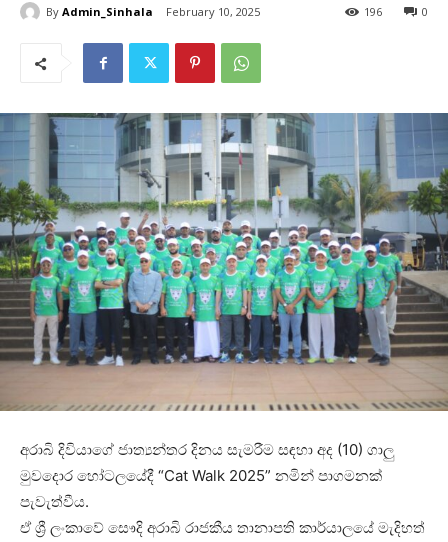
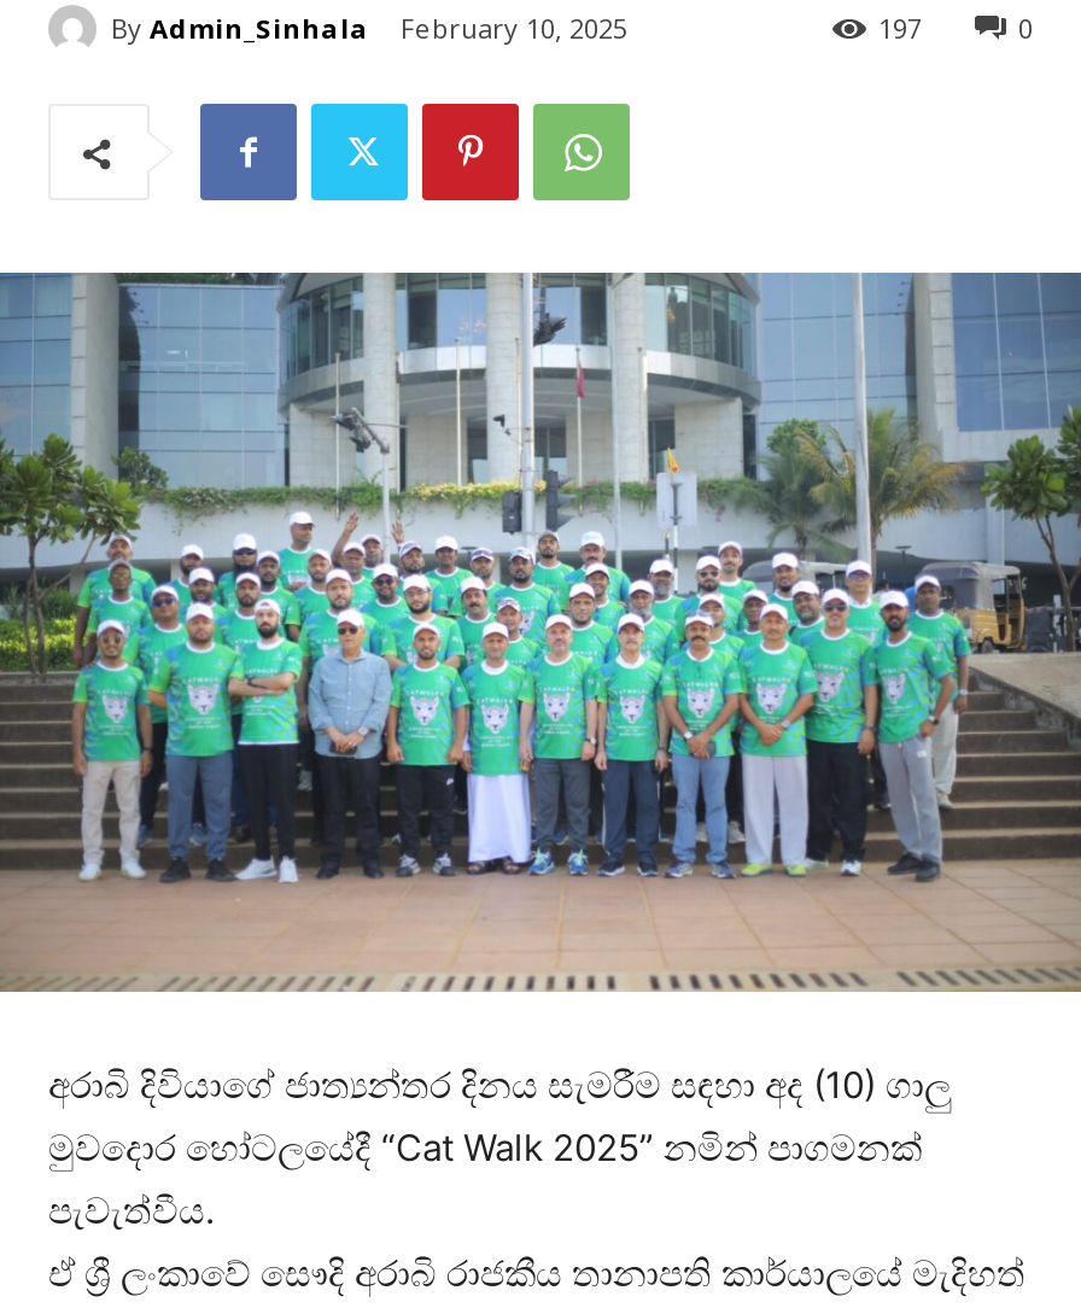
- 196
+ 197
